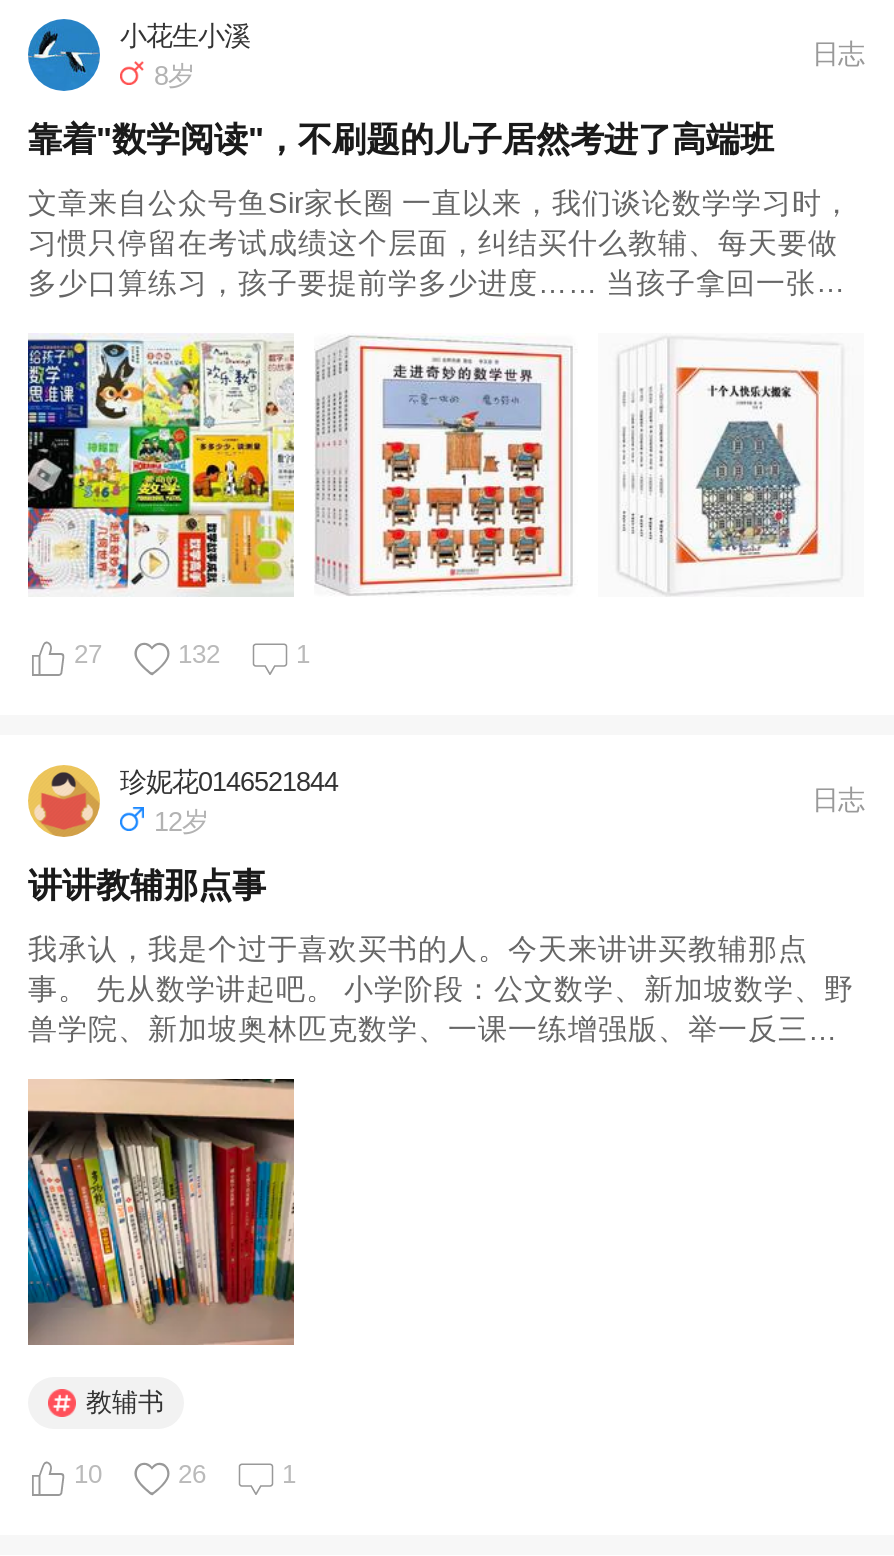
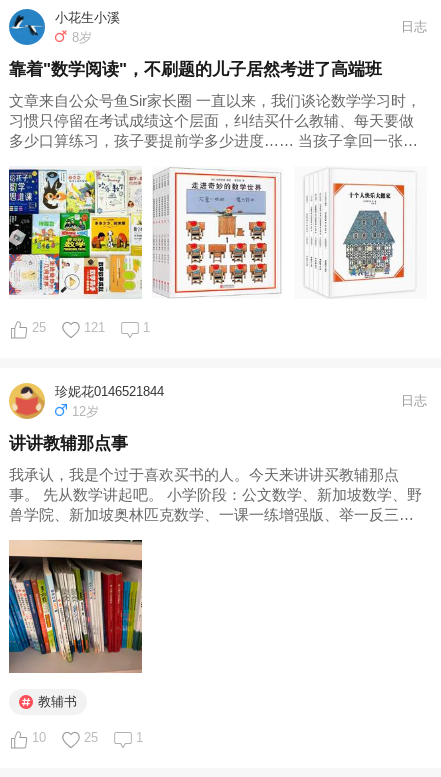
- 27
+ 25

- 132
+ 121

- 26
+ 25
